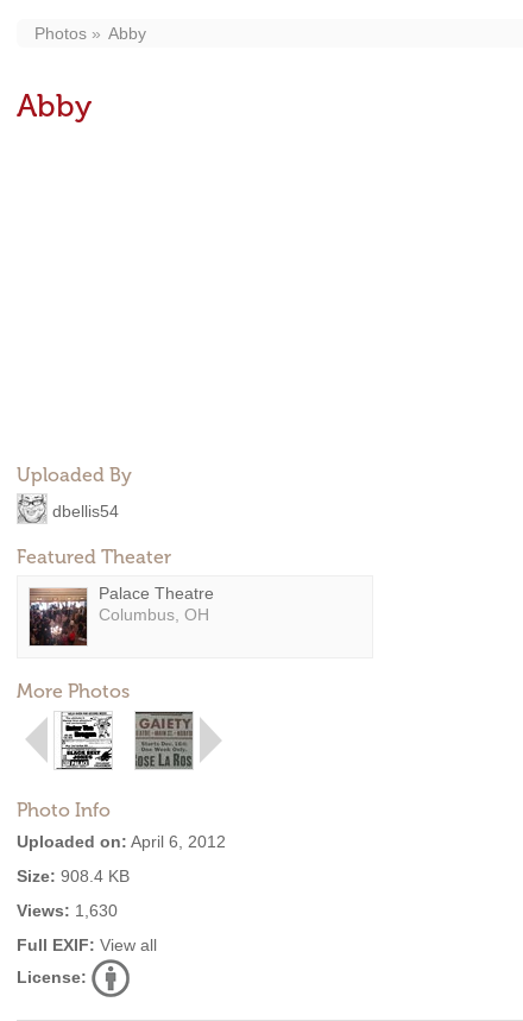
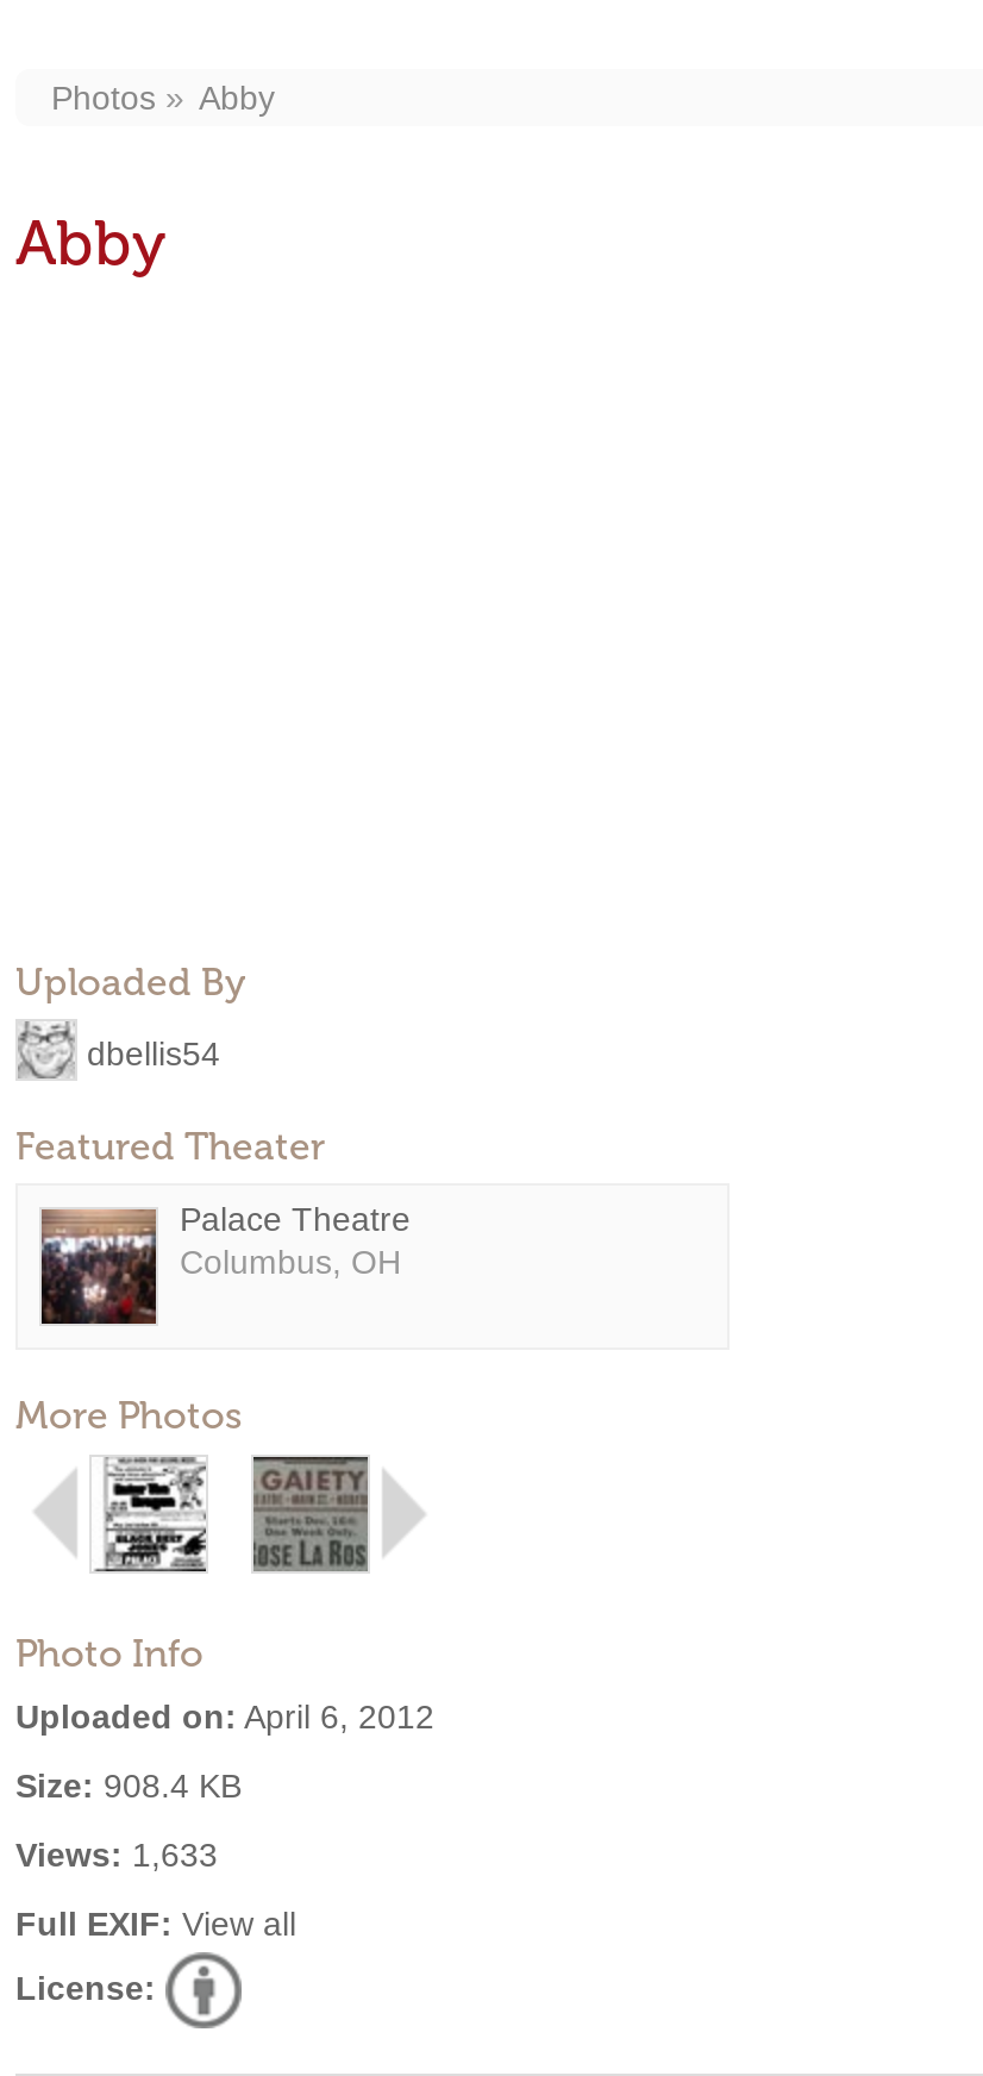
- Views: 1,630
+ Views: 1,633
